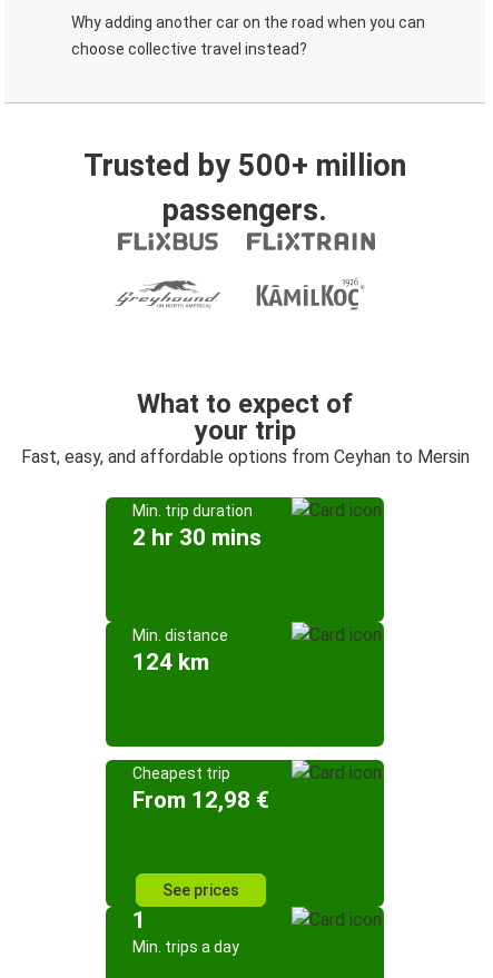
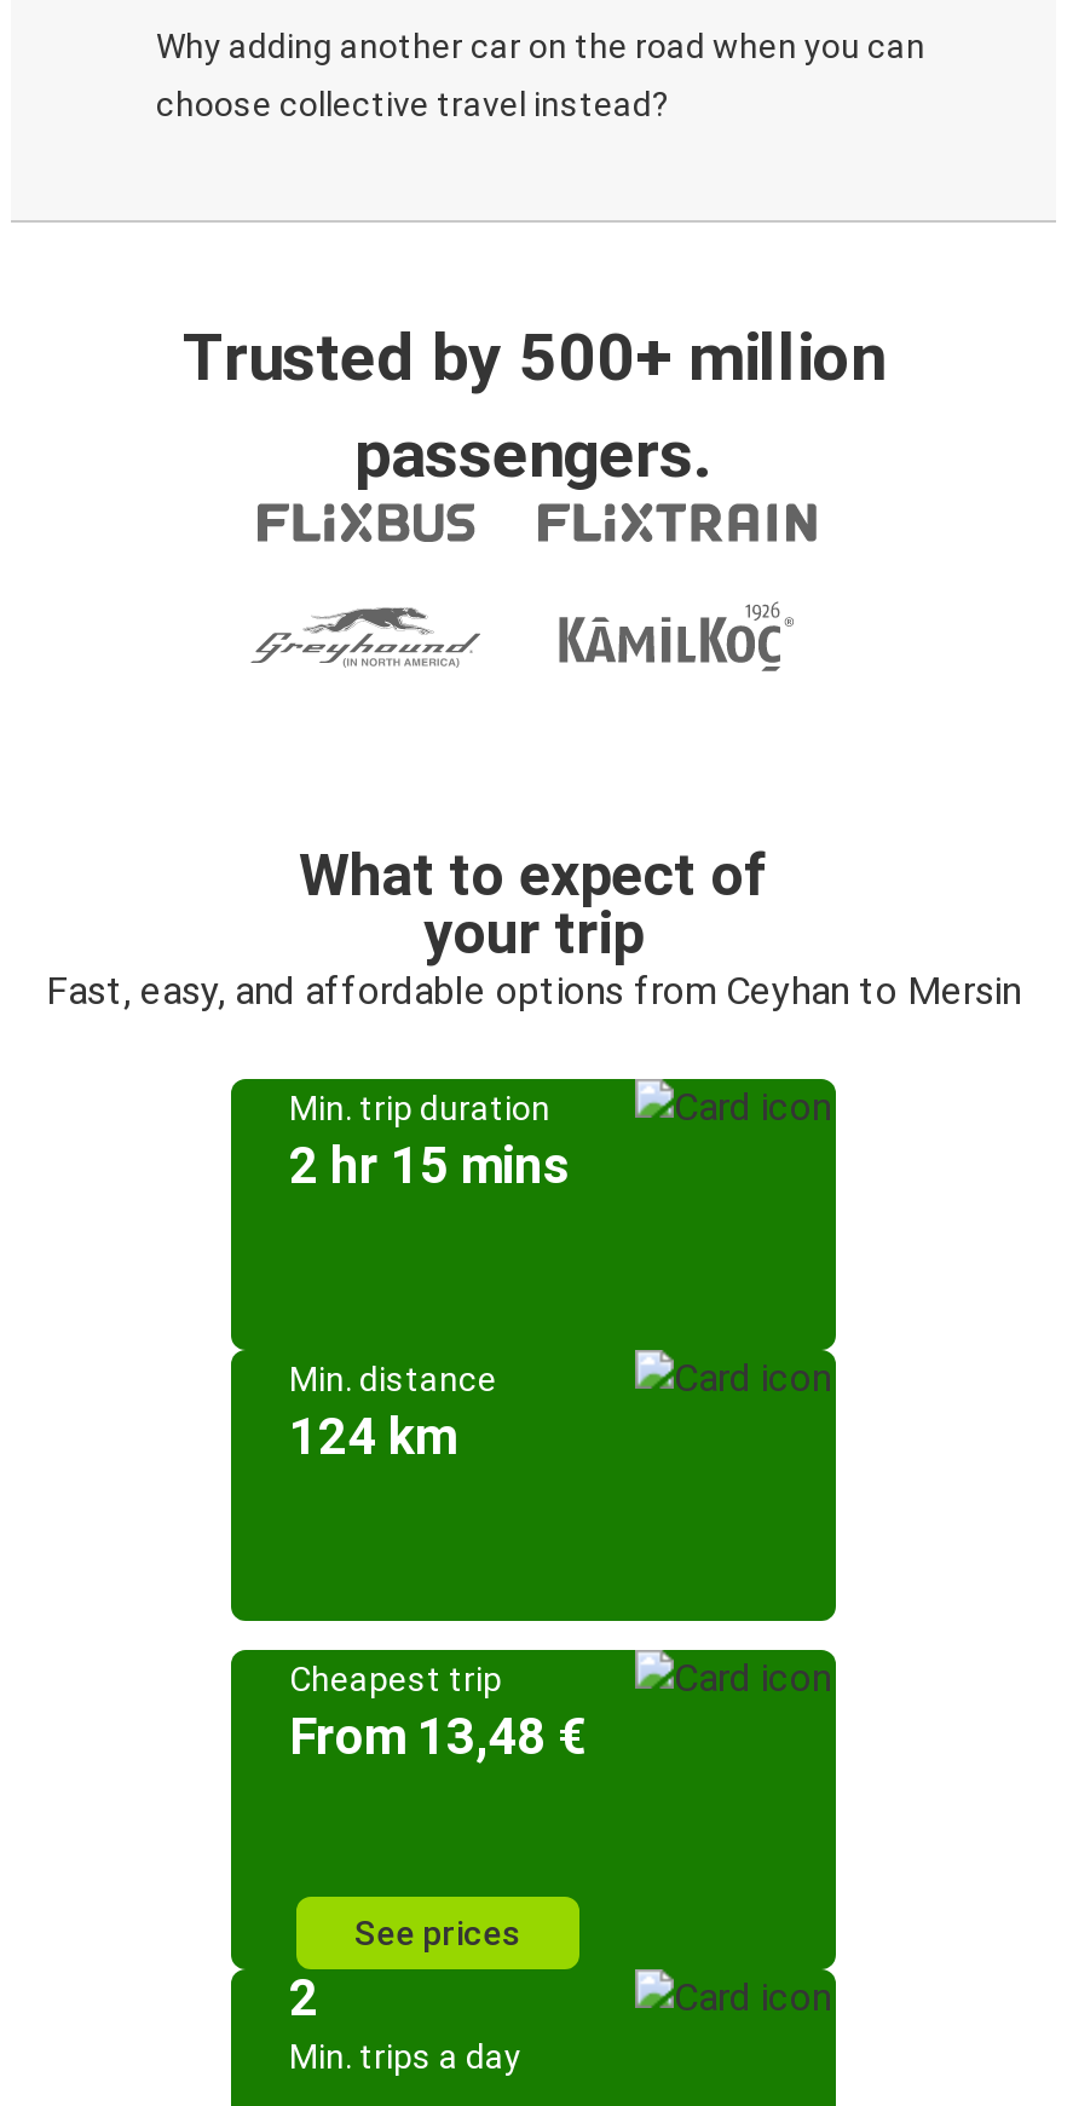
- 2 hr 30 mins
+ 2 hr 15 mins

- From 12,98 €
+ From 13,48 €

- 1
+ 2
